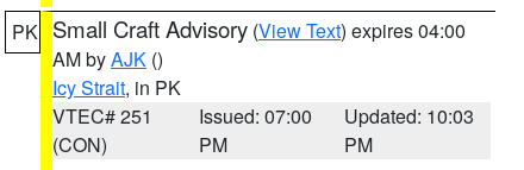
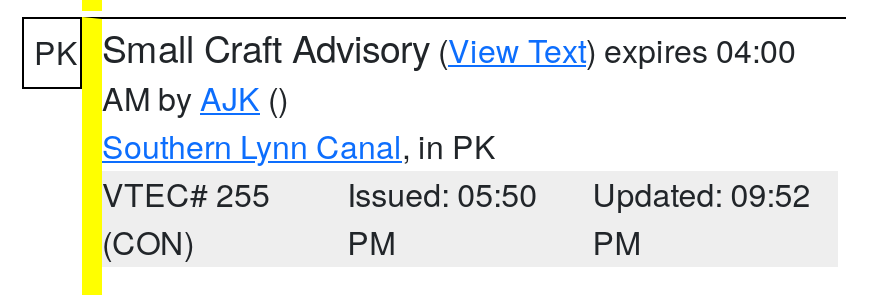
- Icy Strait, in PK
- VTEC# 251
+ Southern Lynn Canal, in PK
+ VTEC# 255

- Issued: 07:00
+ Issued: 05:50

- Updated: 10:03
+ Updated: 09:52
